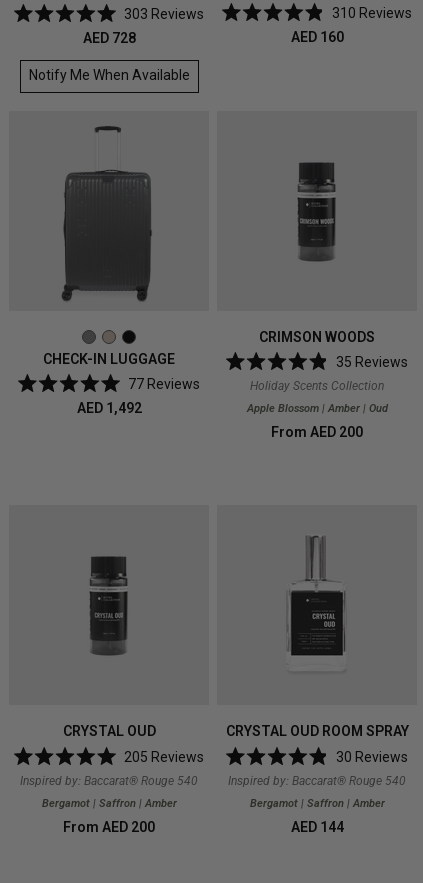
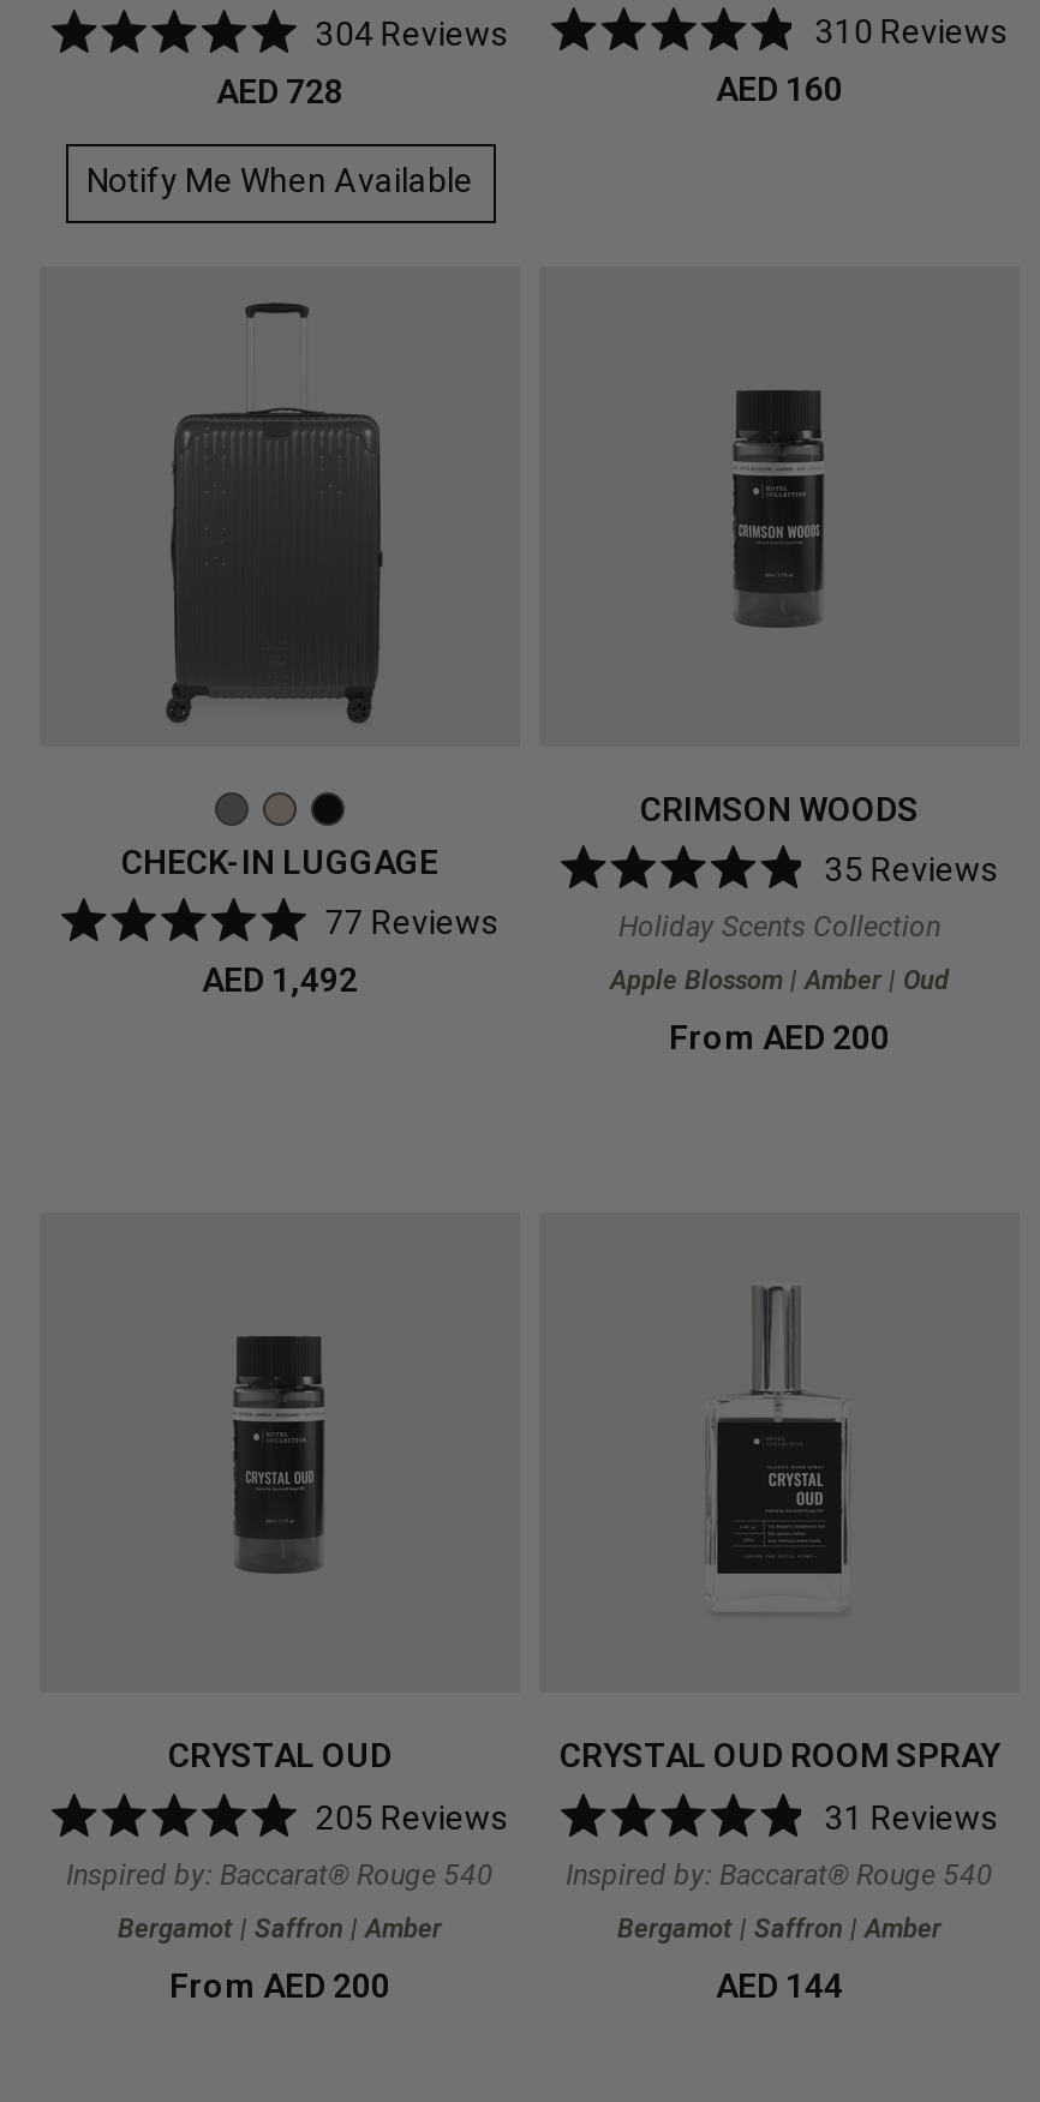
- 303 Reviews
+ 304 Reviews

- 30 Reviews
+ 31 Reviews
